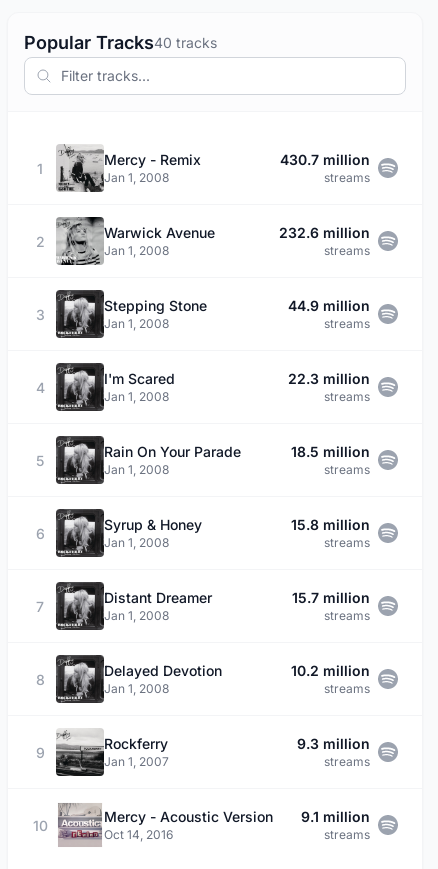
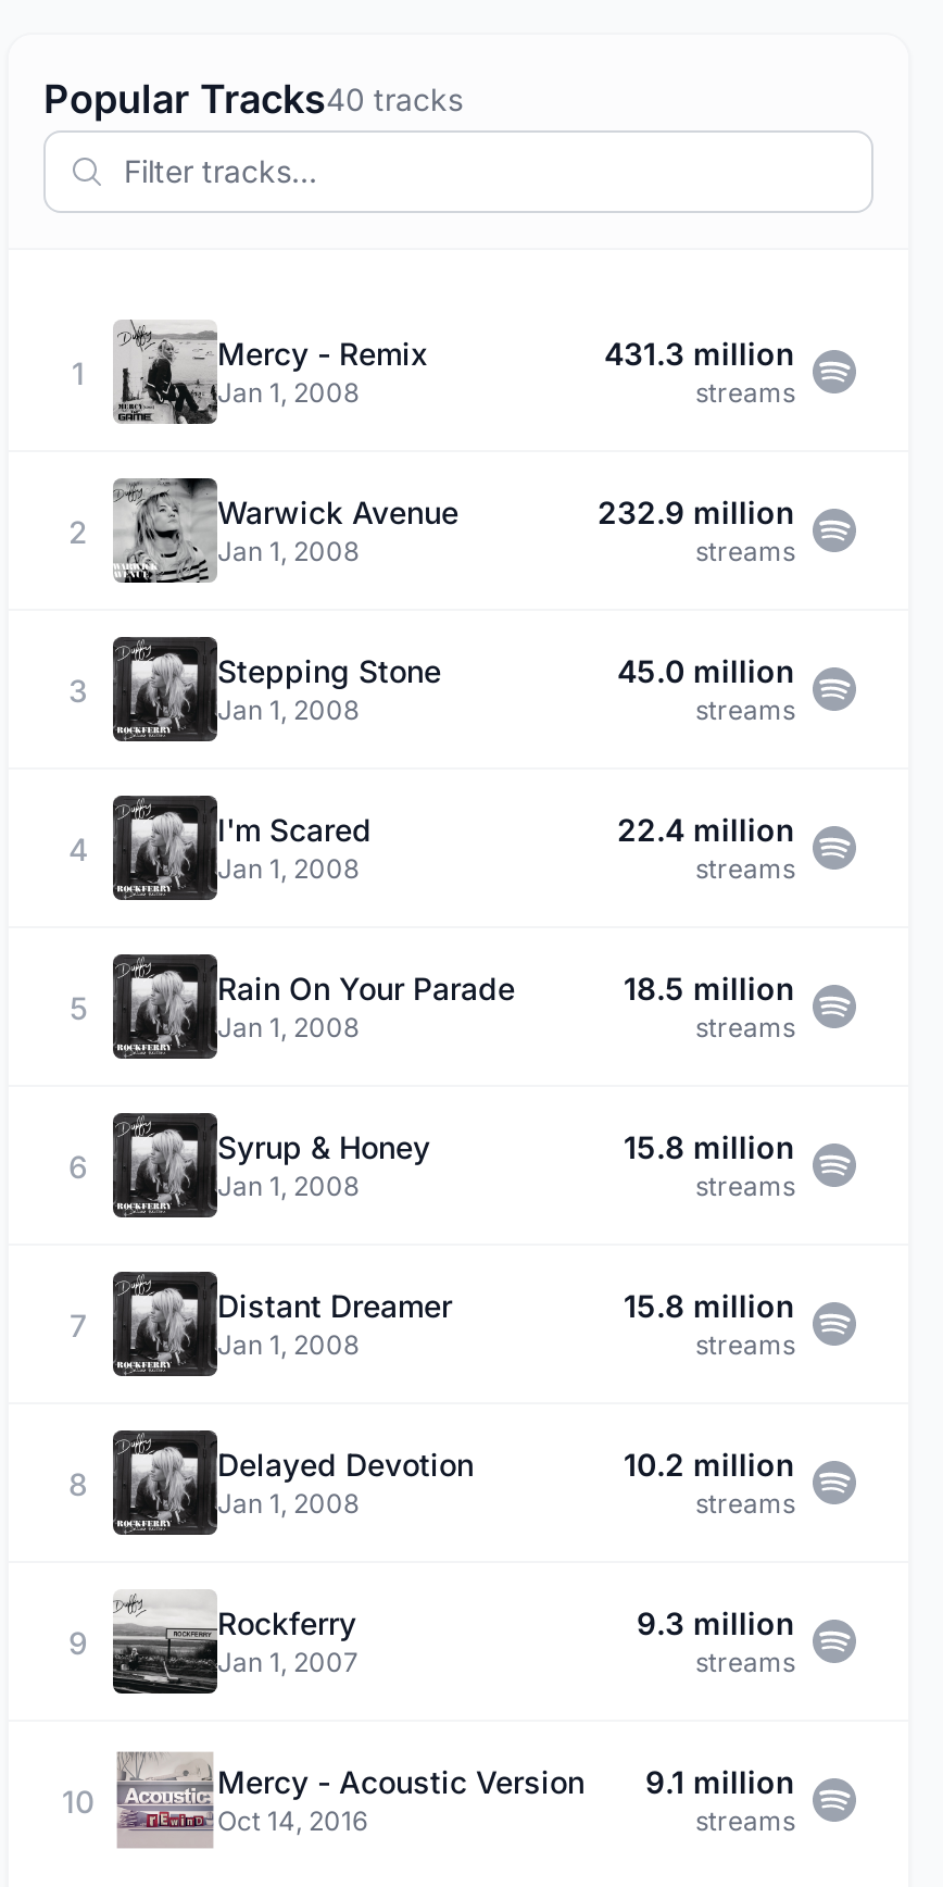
- 430.7 million
+ 431.3 million

- 232.6 million
+ 232.9 million

- 44.9 million
+ 45.0 million

- 22.3 million
+ 22.4 million

- 15.7 million
+ 15.8 million
